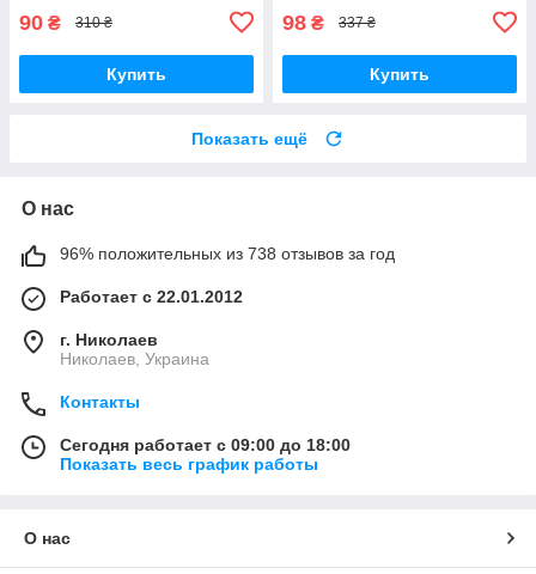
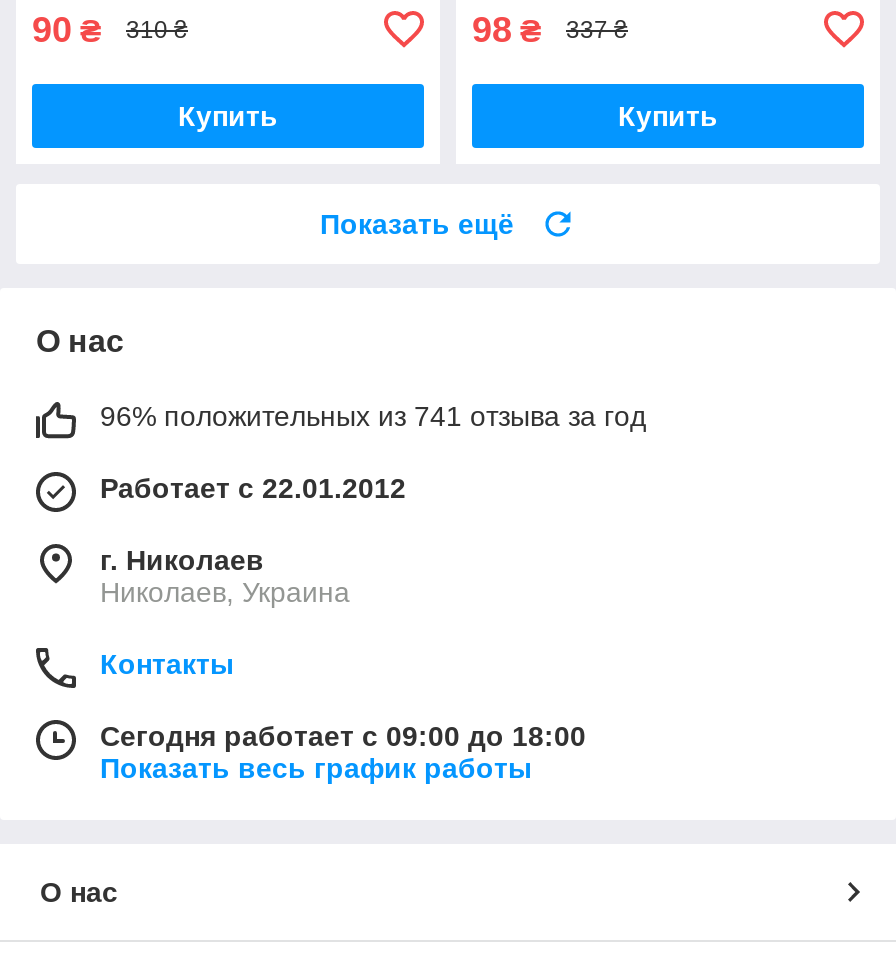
- 96% положительных из 738 отзывов за год
+ 96% положительных из 741 отзыва за год
